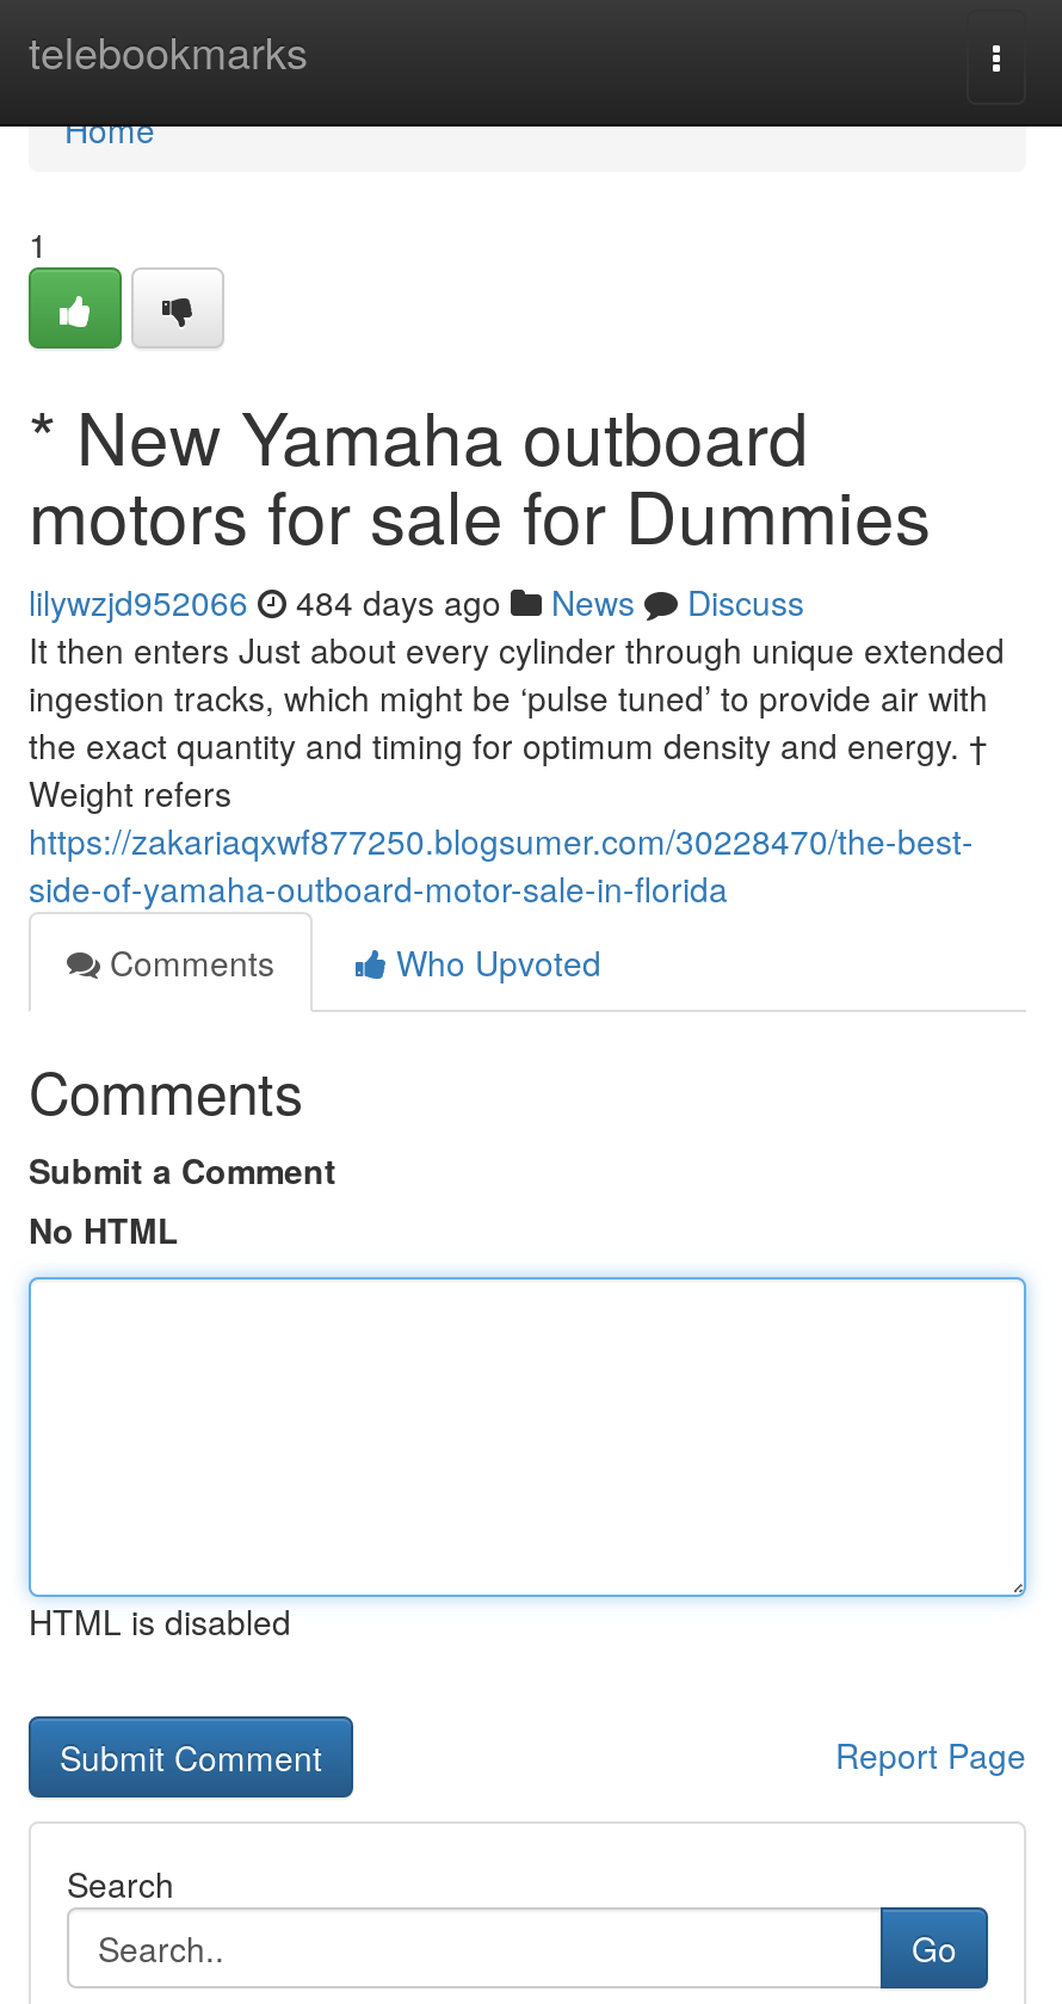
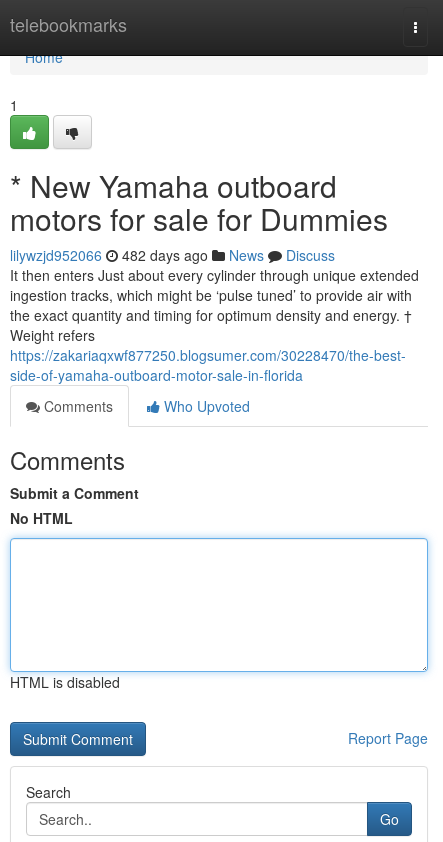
- lilywzjd952066 484 days ago News Discuss
+ lilywzjd952066 482 days ago News Discuss
